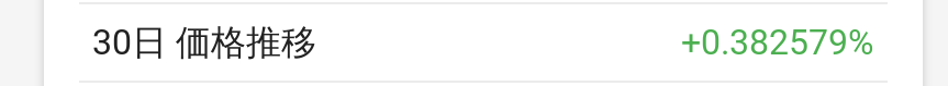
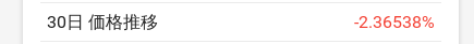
- +0.382579%
+ -2.36538%
